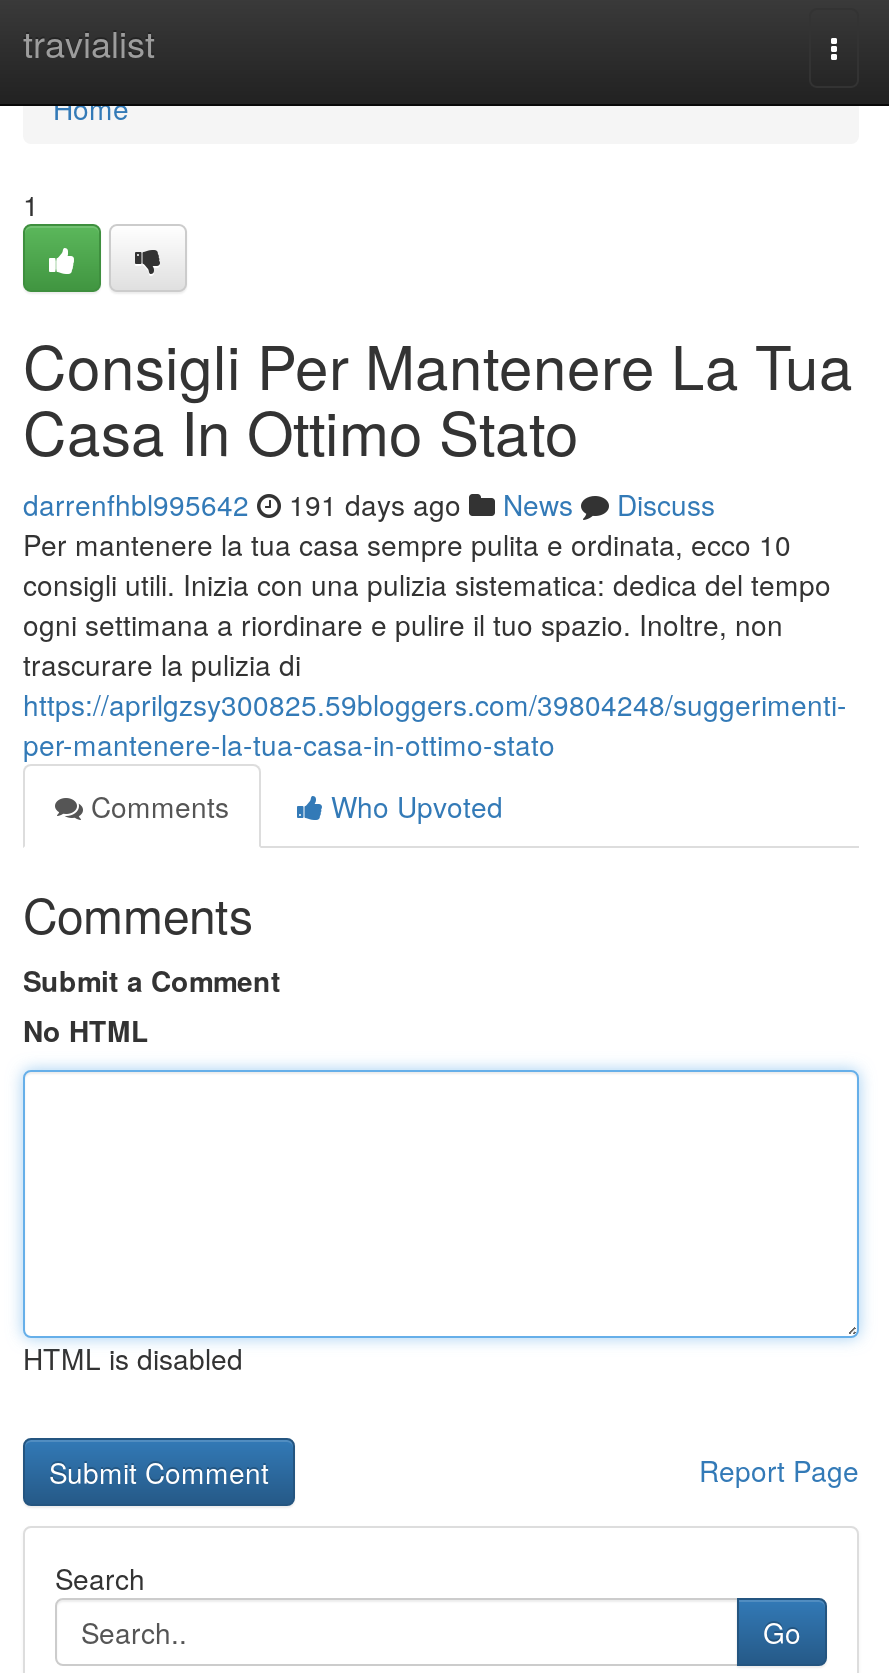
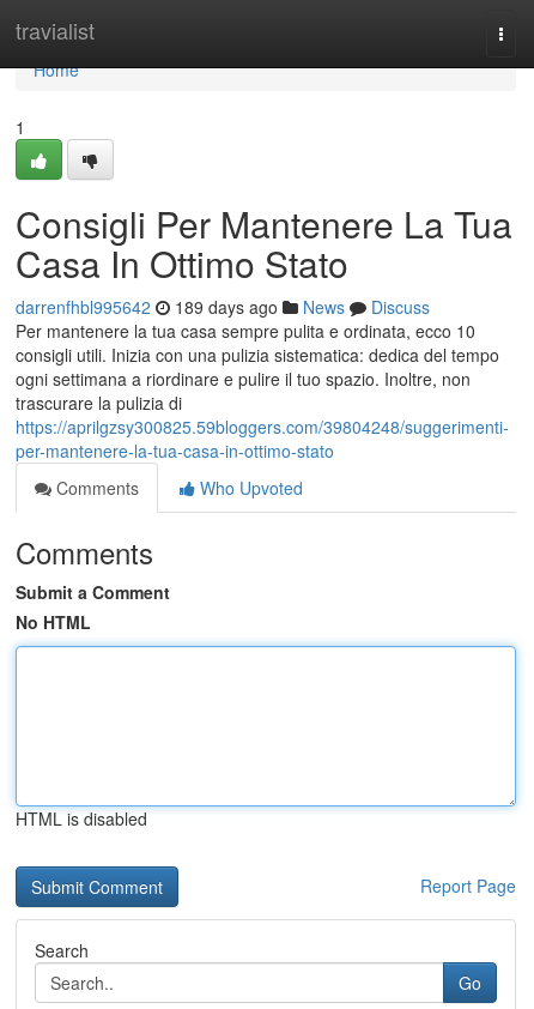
- darrenfhbl995642 191 days ago News Discuss
+ darrenfhbl995642 189 days ago News Discuss
